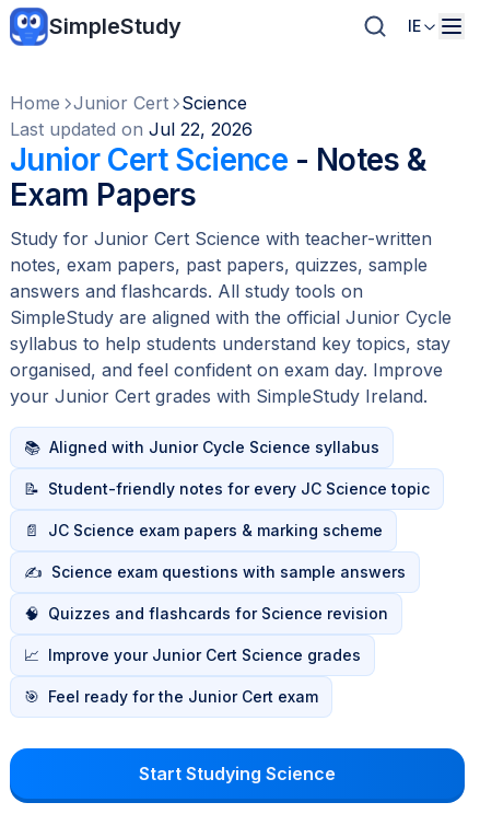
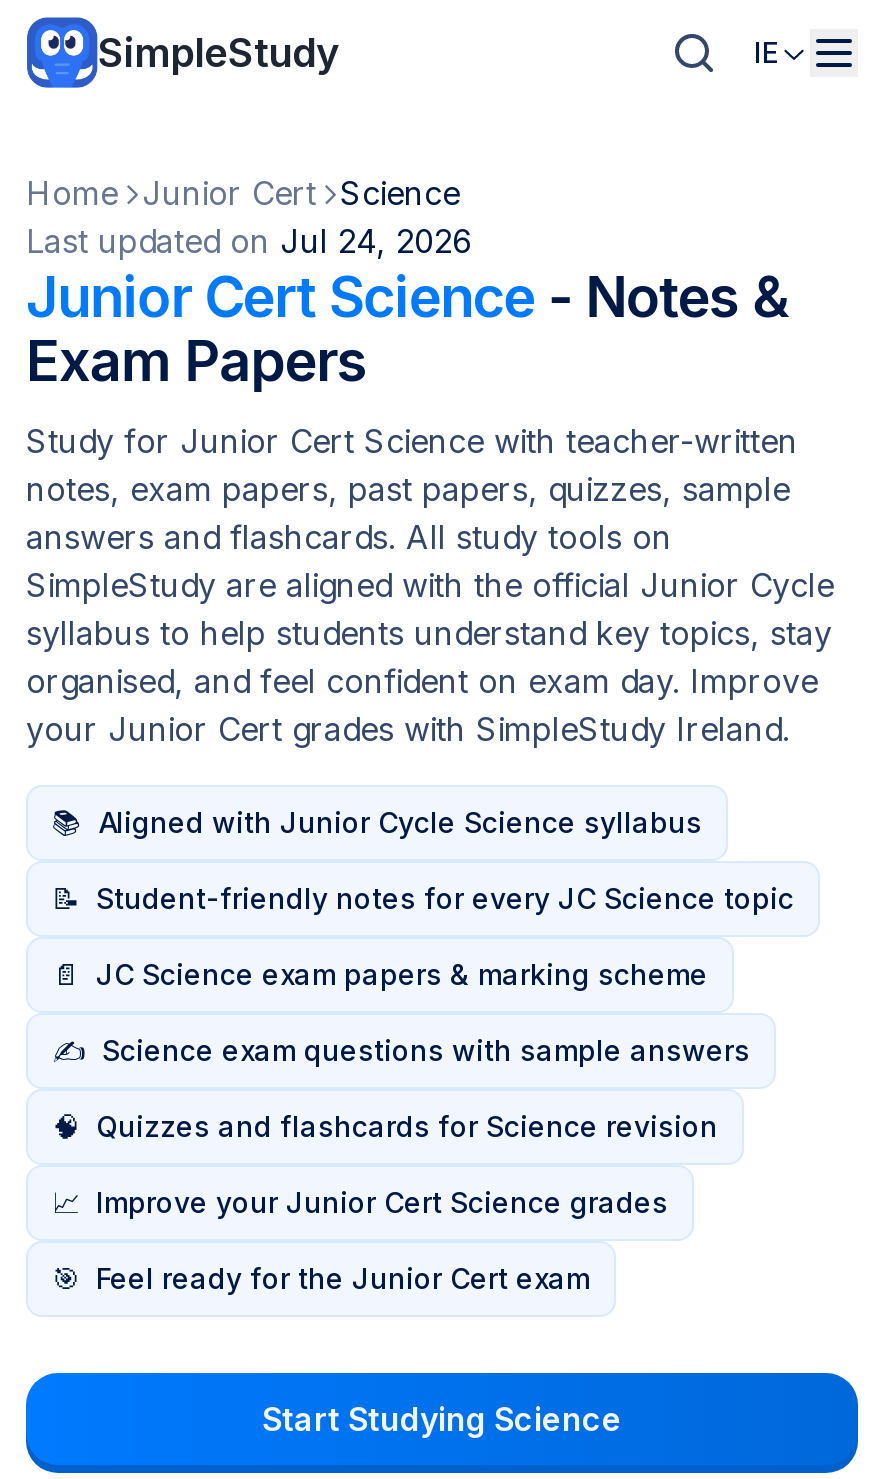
- Last updated on Jul 22, 2026
+ Last updated on Jul 24, 2026
